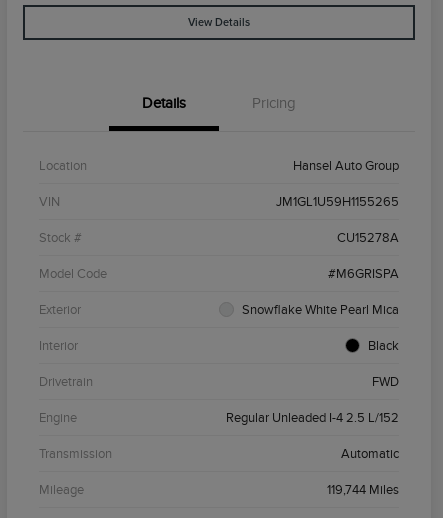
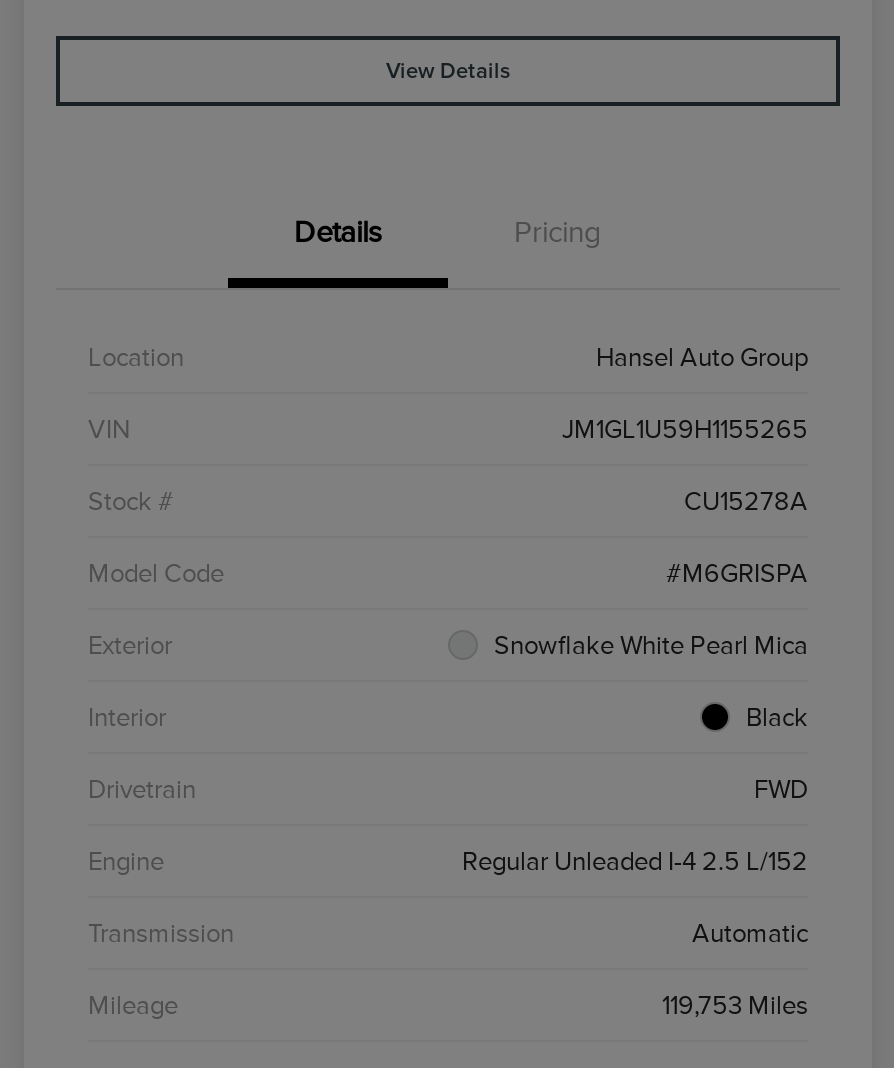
- 119,744 Miles
+ 119,753 Miles
